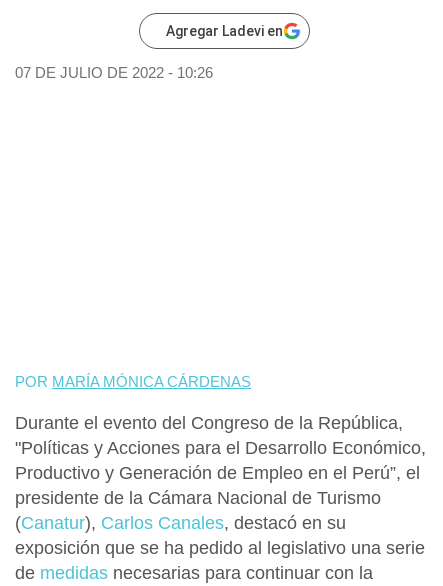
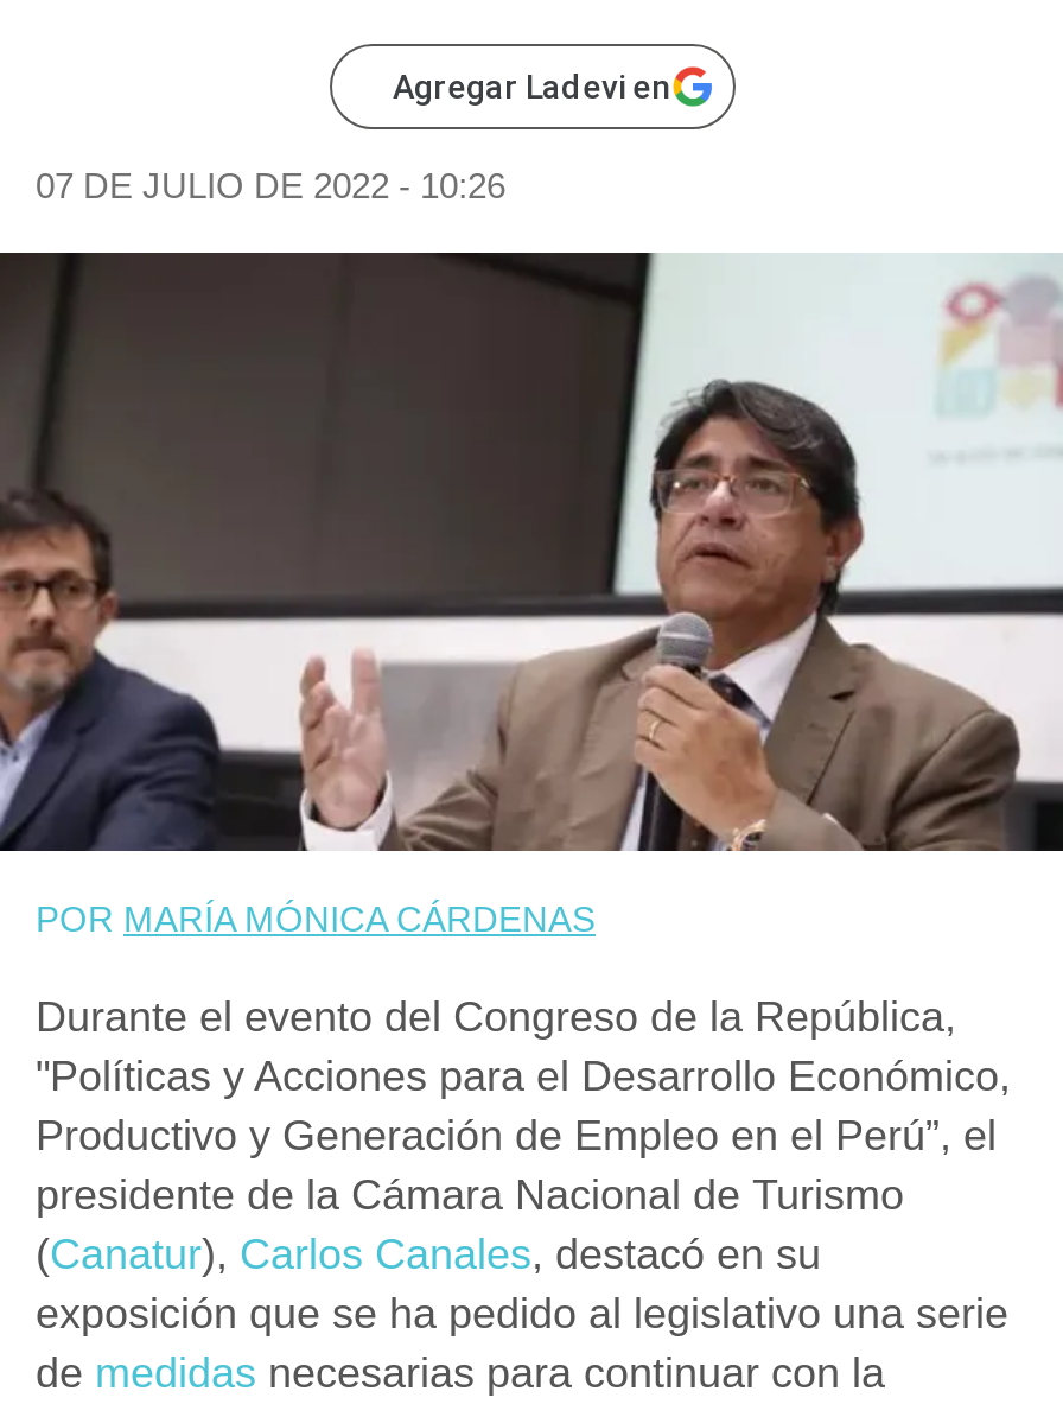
+ [image]
